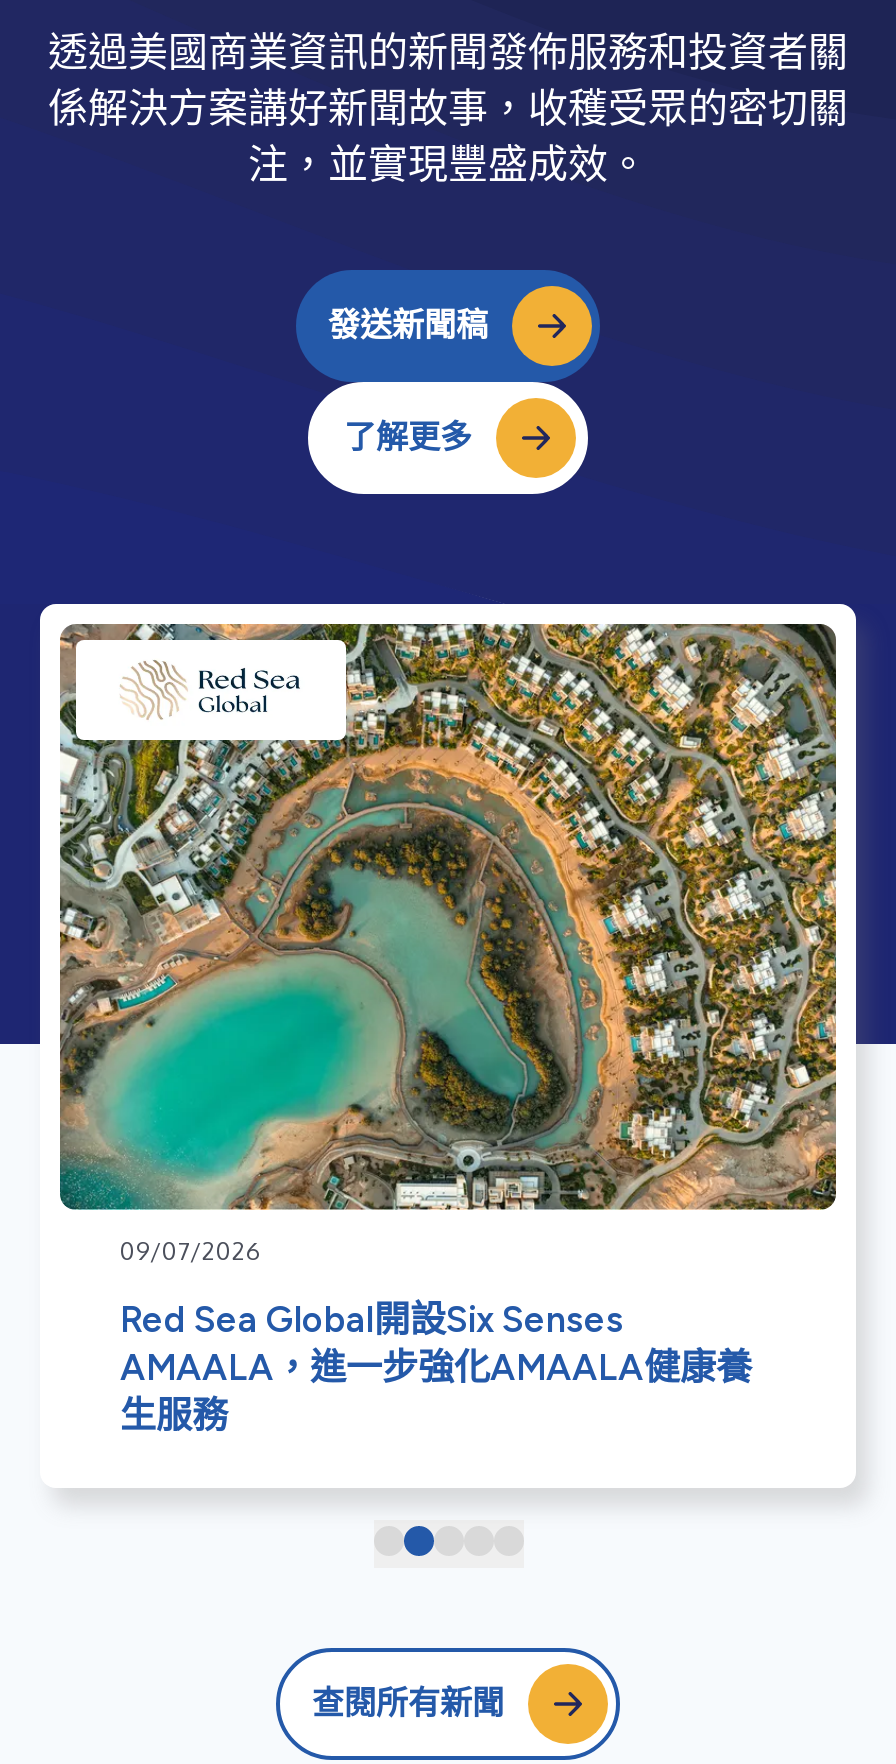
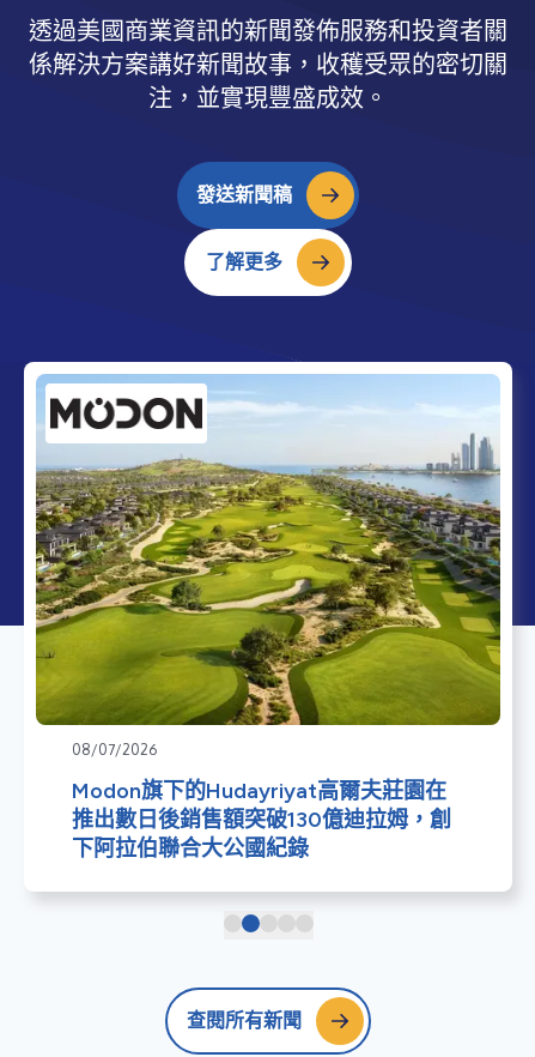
- [image]
- 09/07/2026
+ [image]
+ 08/07/2026

- Red Sea Global開設Six Senses
- AMAALA，進一步強化AMAALA健康養
- 生服務
+ Modon旗下的Hudayriyat高爾夫莊園在
+ 推出數日後銷售額突破130億迪拉姆，創
+ 下阿拉伯聯合大公國紀錄
